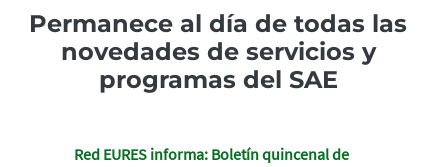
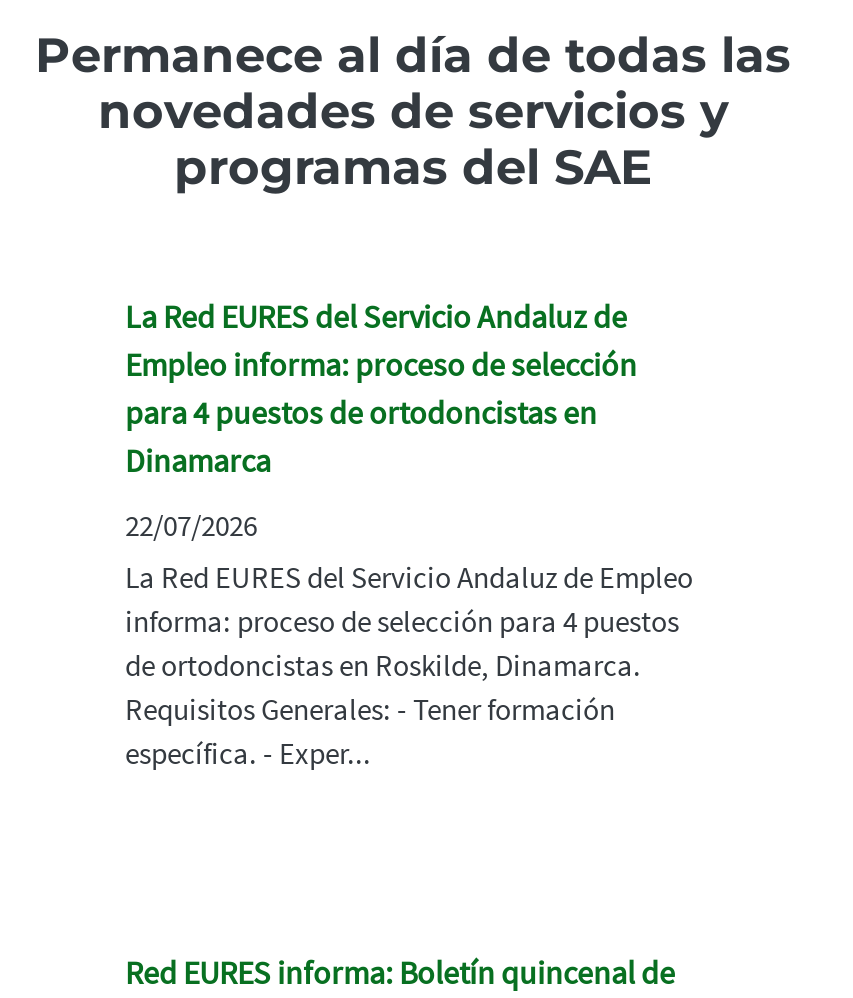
+ La Red EURES del Servicio Andaluz de
+ Empleo informa: proceso de selección
+ para 4 puestos de ortodoncistas en
+ Dinamarca
+ 22/07/2026
+ La Red EURES del Servicio Andaluz de Empleo
+ informa: proceso de selección para 4 puestos
+ de ortodoncistas en Roskilde, Dinamarca.
+ Requisitos Generales: - Tener formación
+ específica. - Exper...
